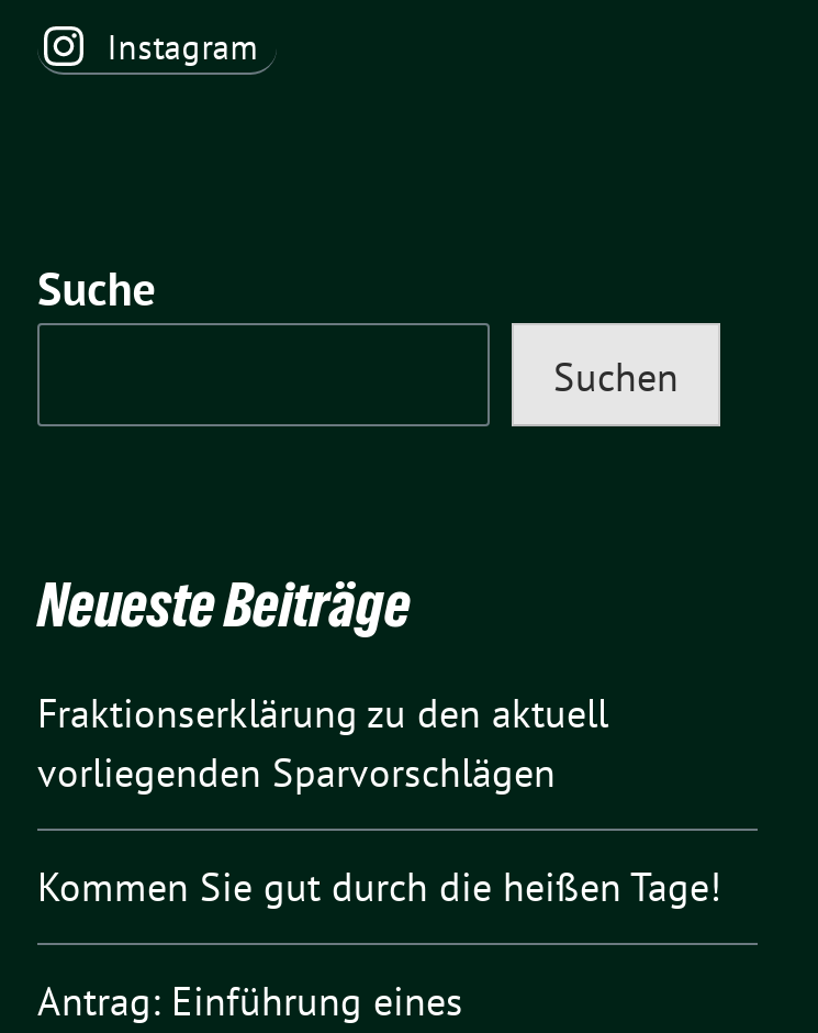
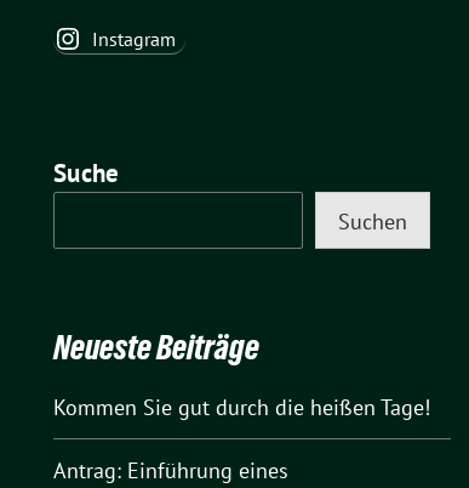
- Fraktionserklärung zu den aktuell
- vorliegenden Sparvorschlägen
